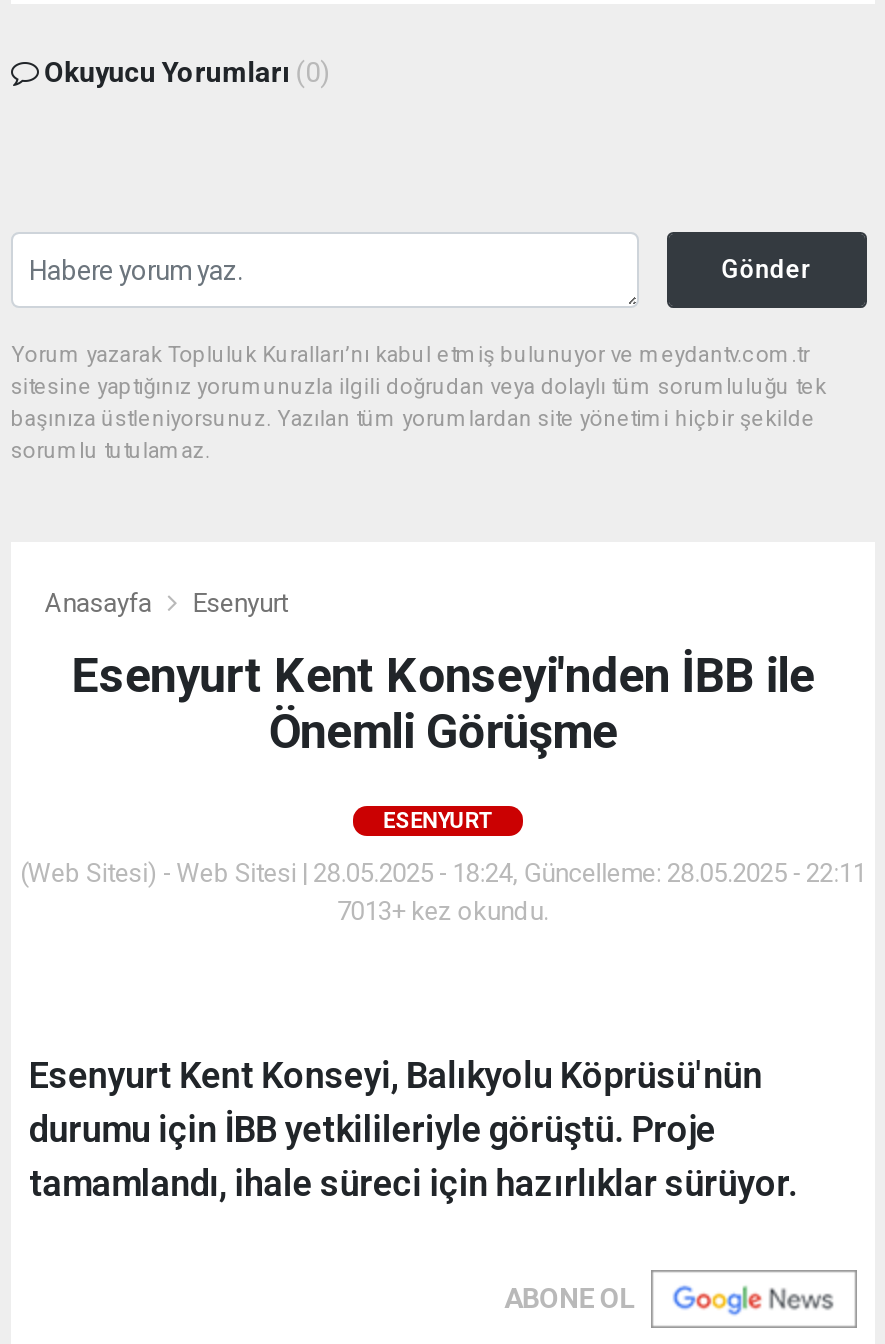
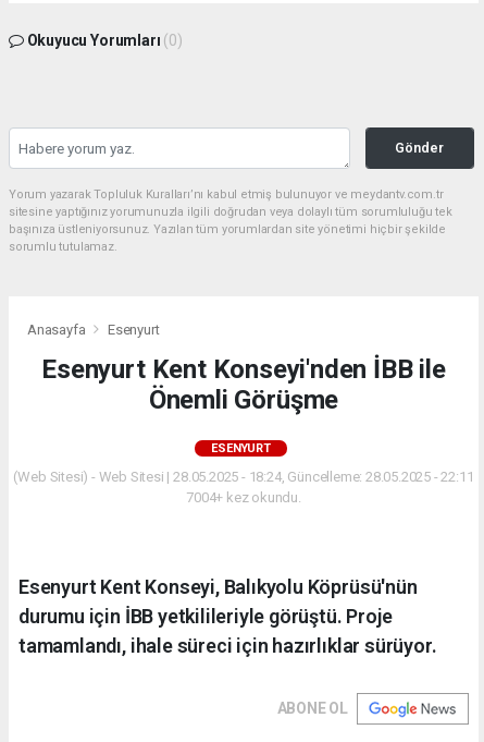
- 7013+ kez okundu.
+ 7004+ kez okundu.
